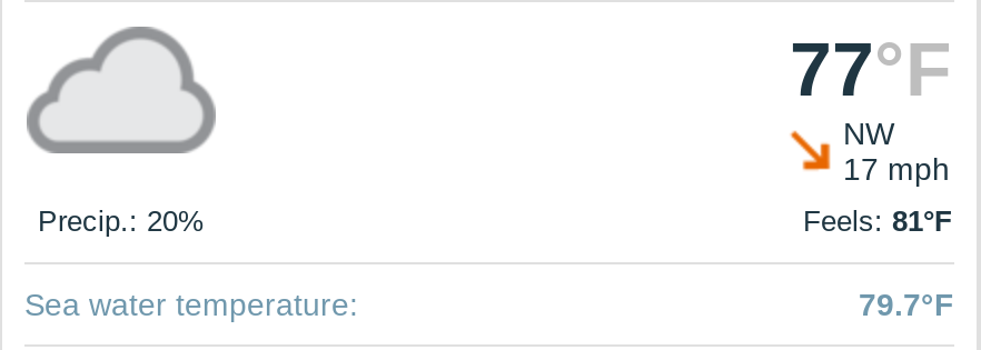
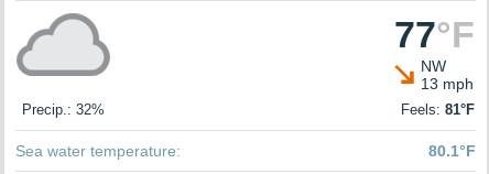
- 17 mph
+ 13 mph

- Precip.: 20%
+ Precip.: 32%

- 79.7°F
+ 80.1°F
